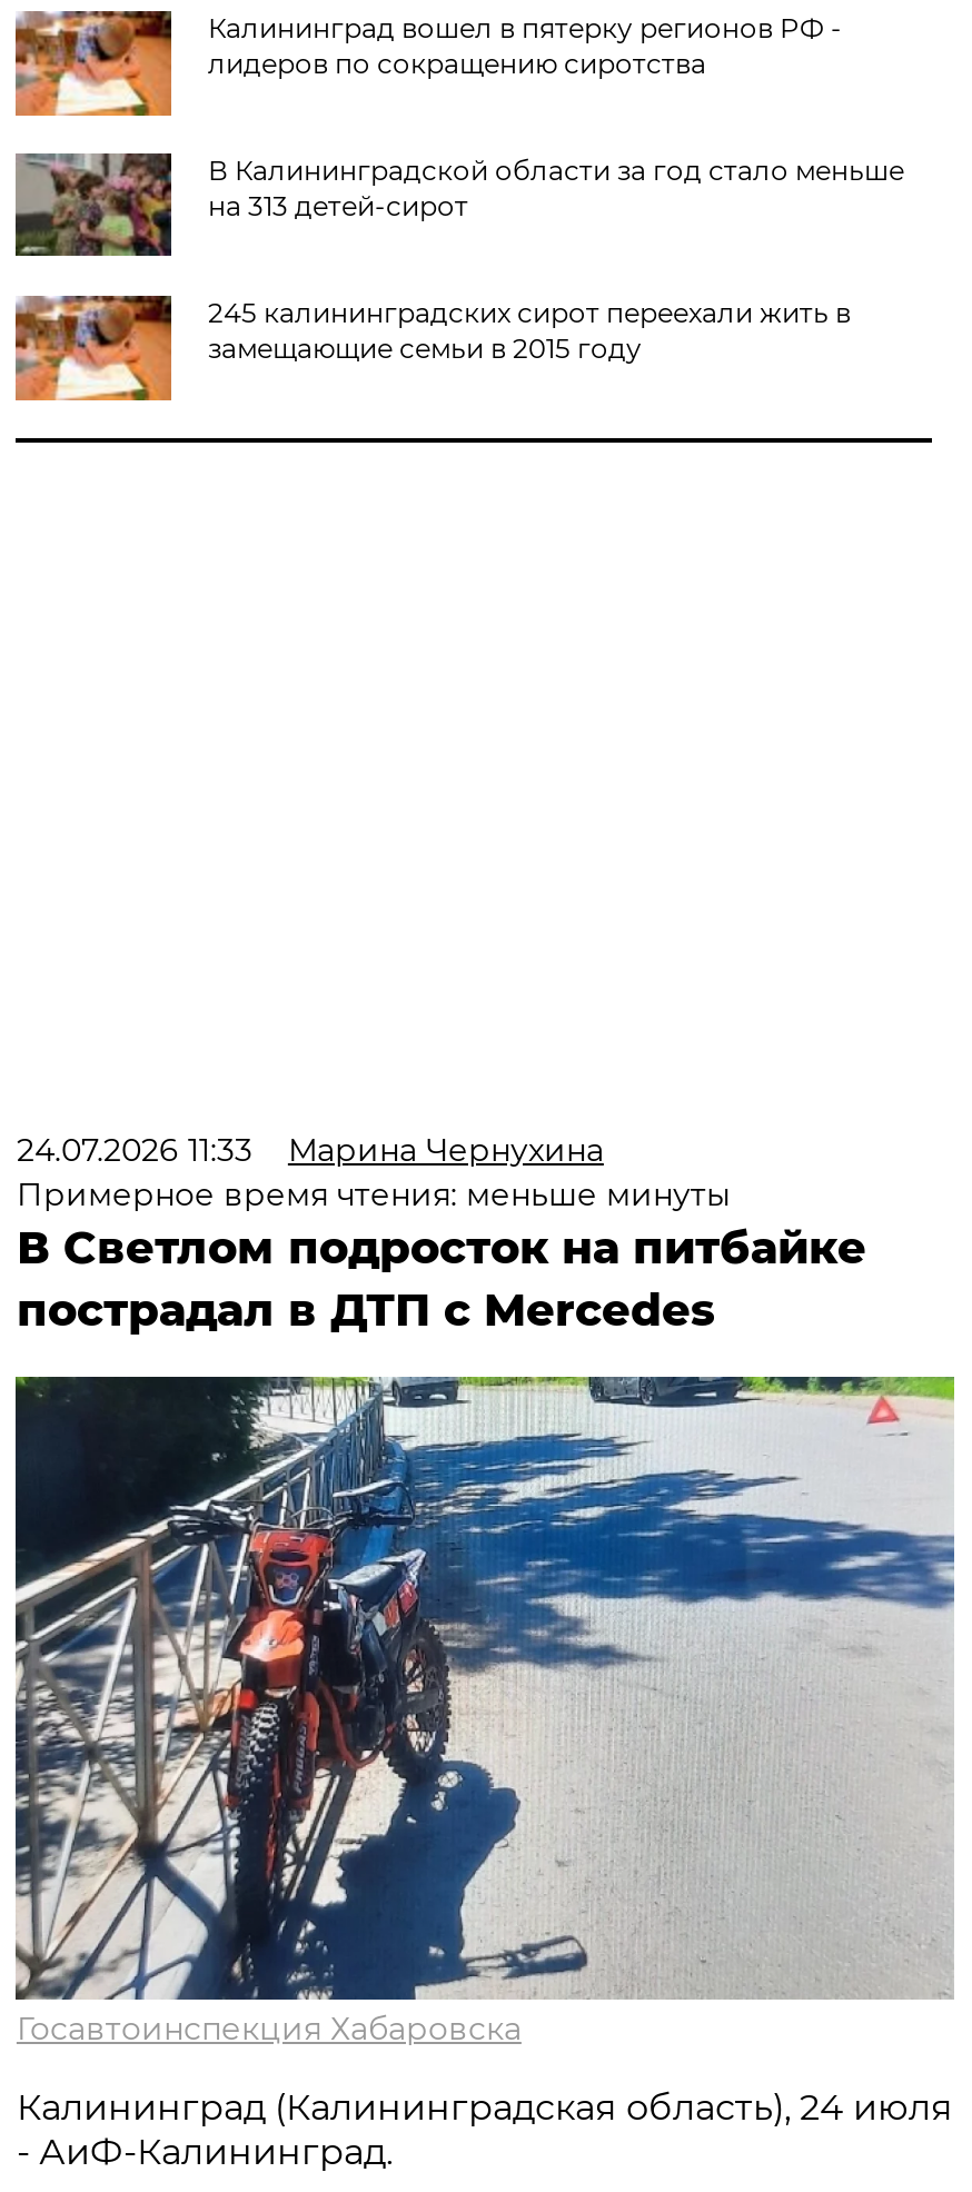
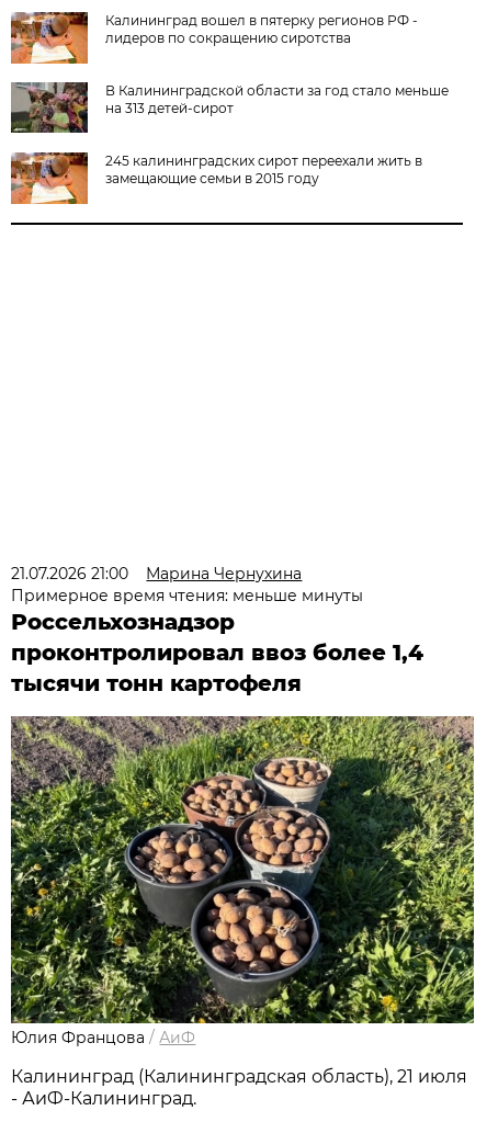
- 24.07.2026 11:33 Марина Чернухина
+ 21.07.2026 21:00 Марина Чернухина

- В Светлом подросток на питбайке
- пострадал в ДТП с Mercedes
+ Россельхознадзор
+ проконтролировал ввоз более 1,4
+ тысячи тонн картофеля

- [image]
- Госавтоинспекция Хабаровска
+ [image]
+ Юлия Францова / АиФ

- Калининград (Калининградская область), 24 июля
+ Калининград (Калининградская область), 21 июля
